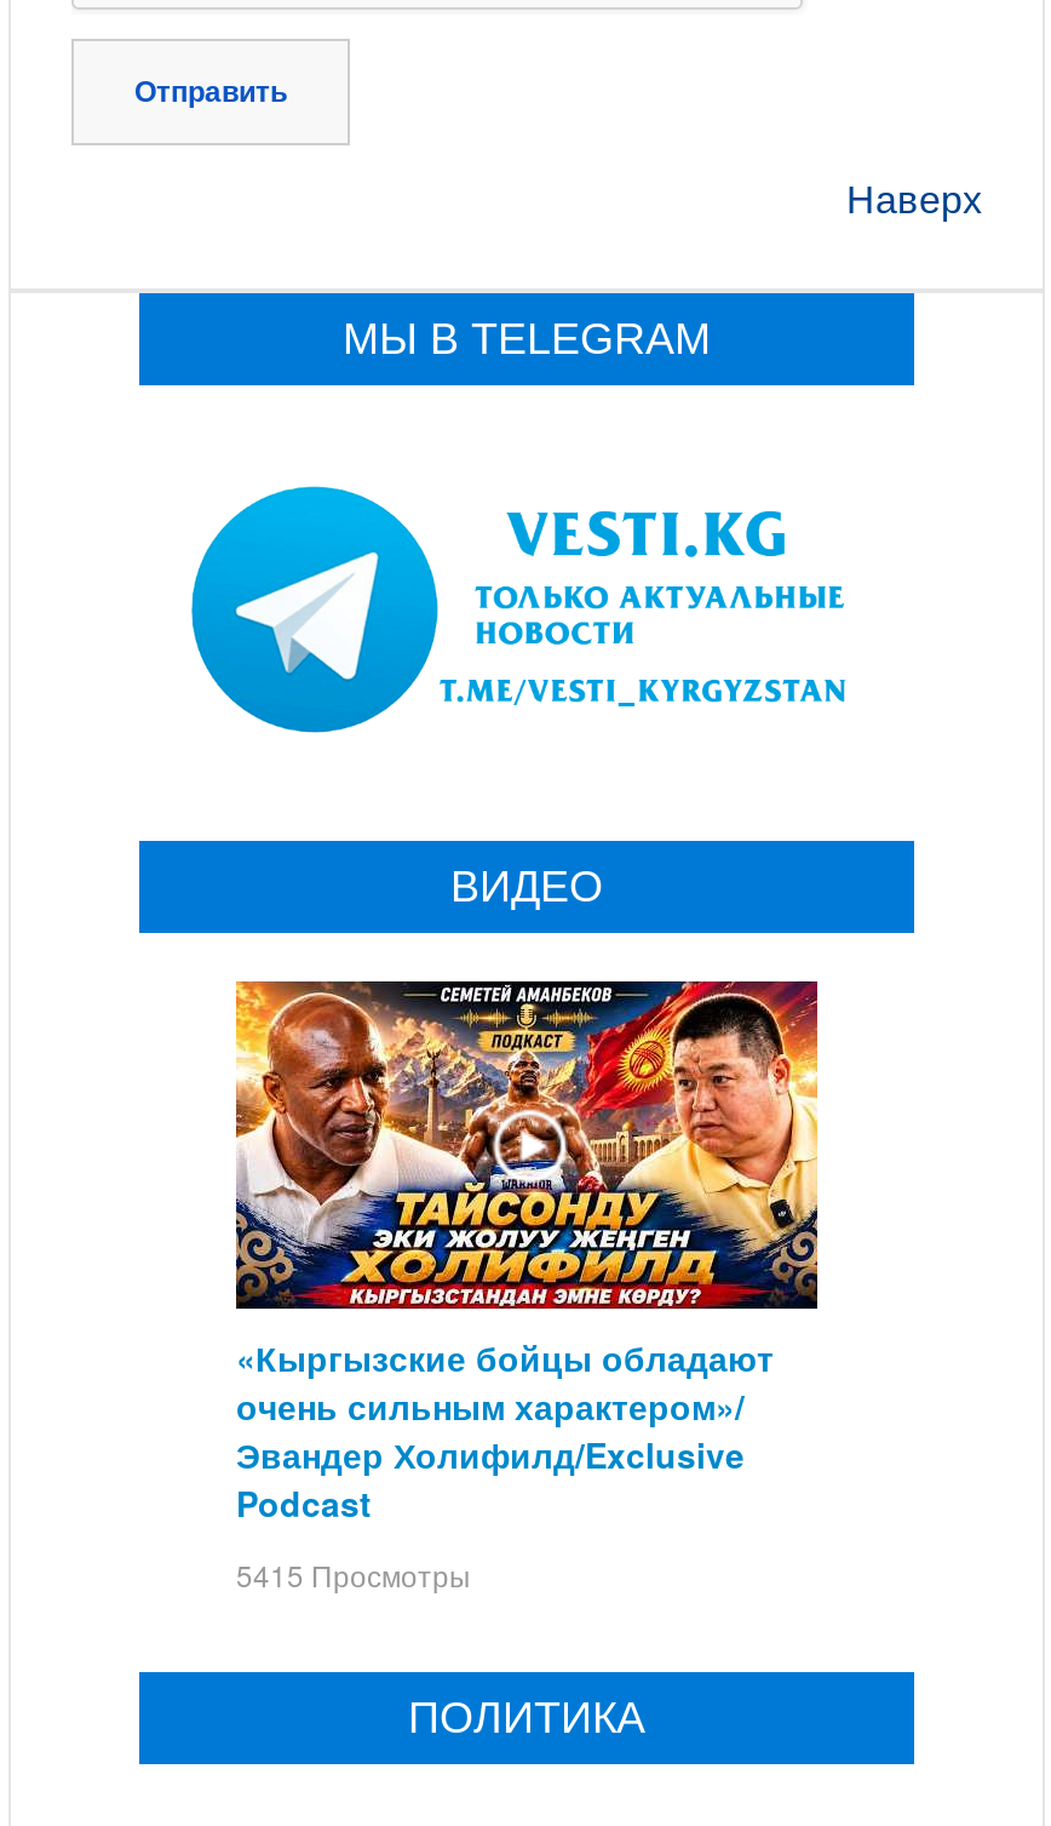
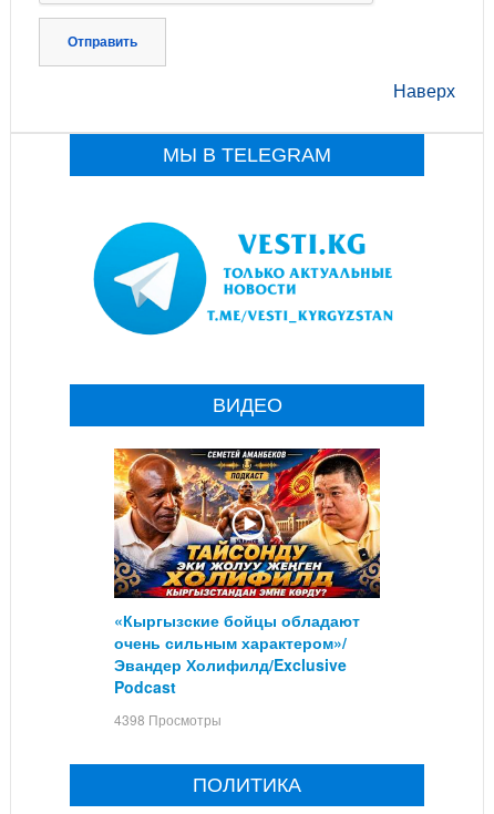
- 5415 Просмотры
+ 4398 Просмотры
